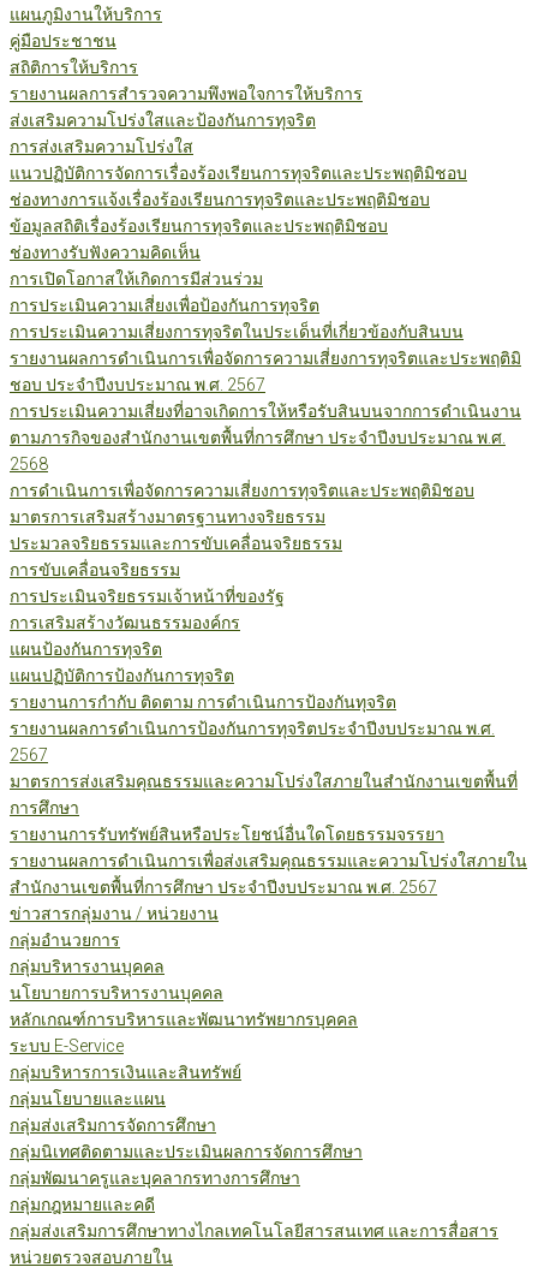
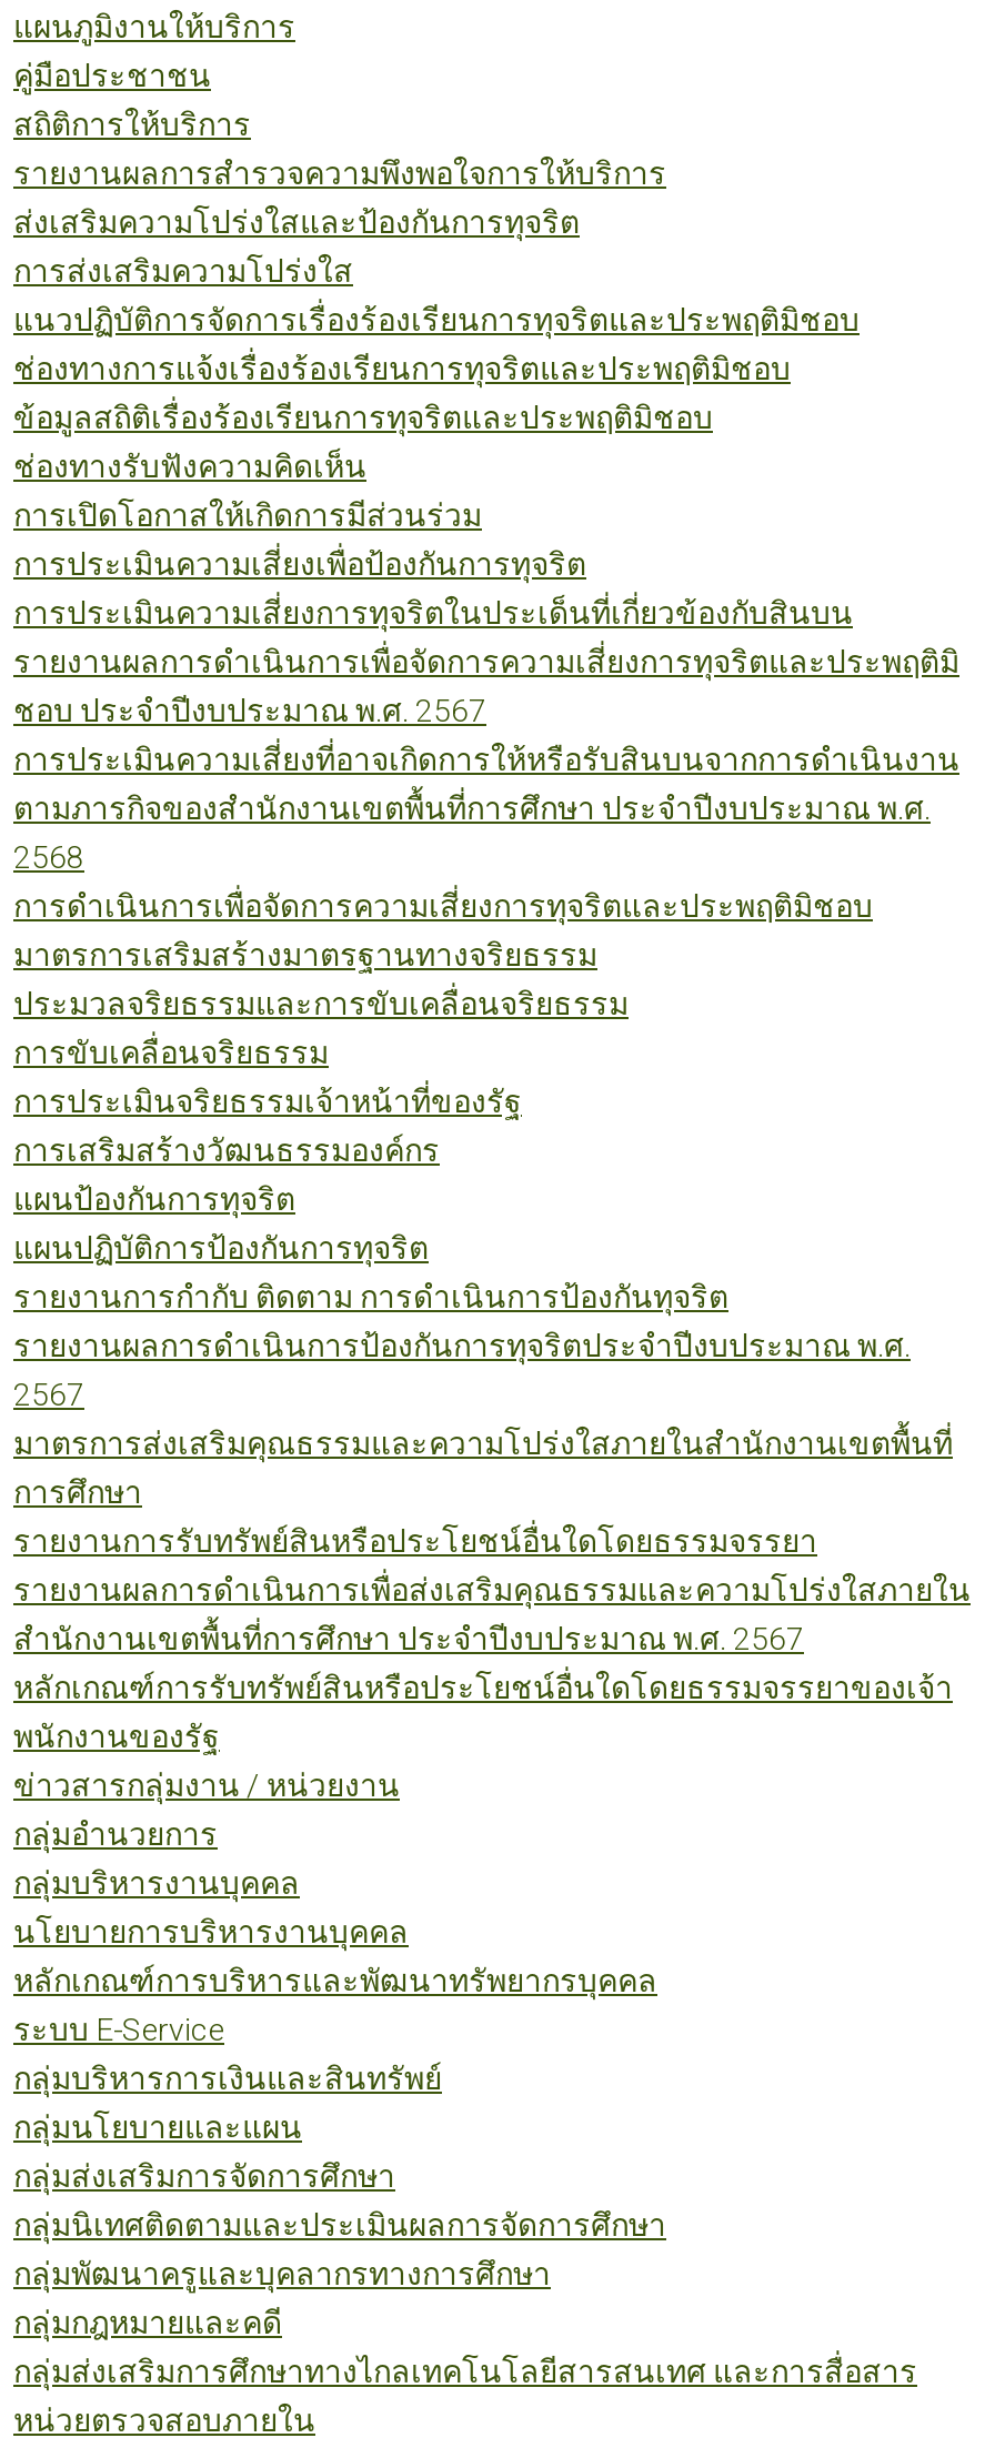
+ หลักเกณฑ์การรับทรัพย์สินหรือประโยชน์อื่นใดโดยธรรมจรรยาของเจ้า
+ พนักงานของรัฐ
